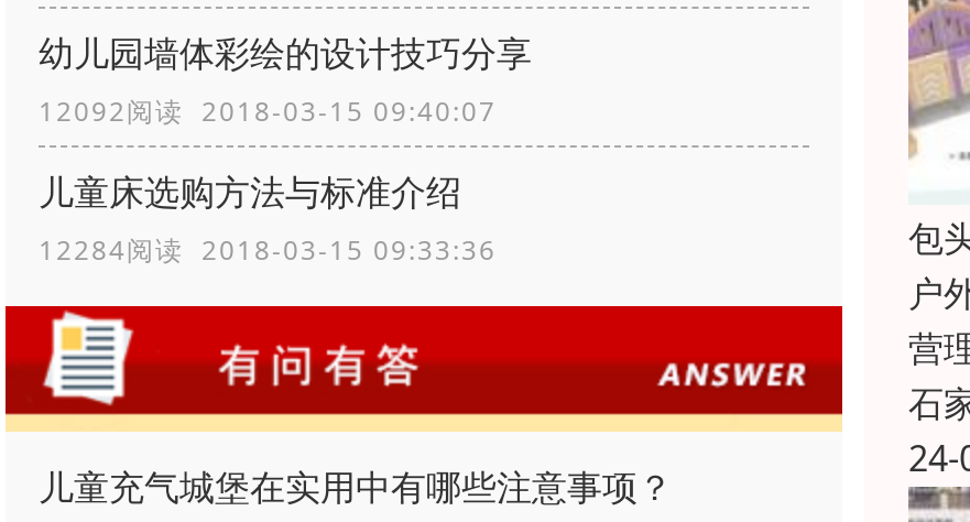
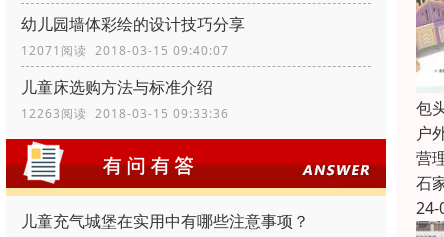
- 12092阅读 2018-03-15 09:40:07
+ 12071阅读 2018-03-15 09:40:07

- 12284阅读 2018-03-15 09:33:36
+ 12263阅读 2018-03-15 09:33:36
